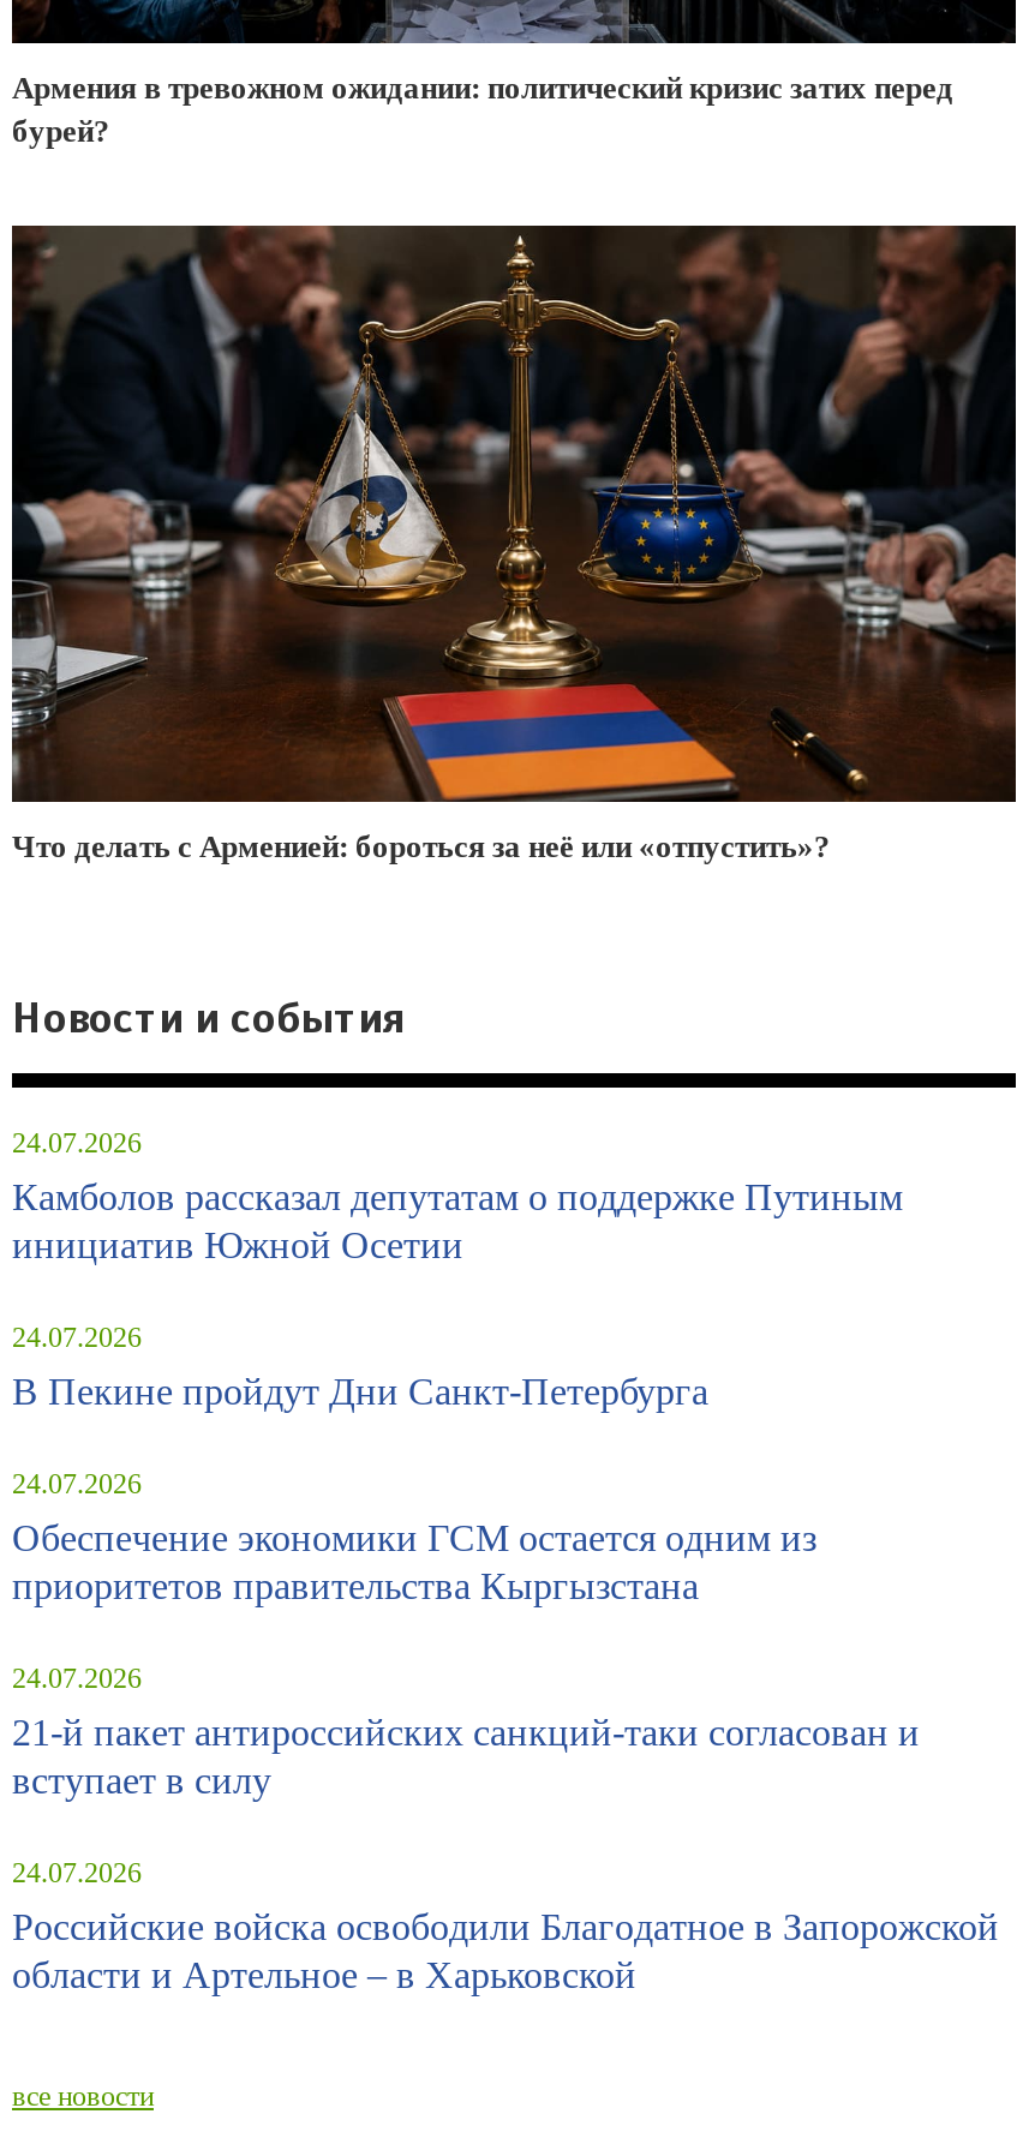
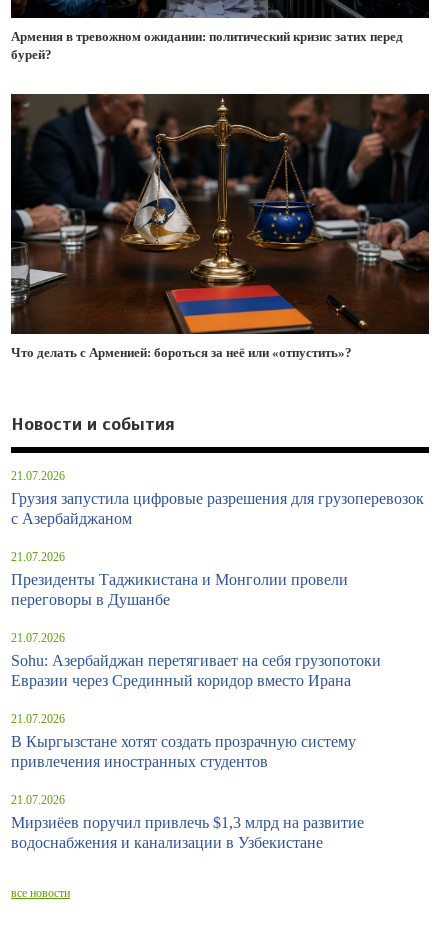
- 24.07.2026
- Камболов рассказал депутатам о поддержке Путиным
- инициатив Южной Осетии
+ 21.07.2026
+ Грузия запустила цифровые разрешения для грузоперевозок
+ с Азербайджаном

- 24.07.2026
- В Пекине пройдут Дни Санкт-Петербурга
+ 21.07.2026
+ Президенты Таджикистана и Монголии провели
+ переговоры в Душанбе

- 24.07.2026
- Обеспечение экономики ГСМ остается одним из
- приоритетов правительства Кыргызстана
+ 21.07.2026
+ Sohu: Азербайджан перетягивает на себя грузопотоки
+ Евразии через Срединный коридор вместо Ирана

- 24.07.2026
- 21-й пакет антироссийских санкций-таки согласован и
- вступает в силу
+ 21.07.2026
+ В Кыргызстане хотят создать прозрачную систему
+ привлечения иностранных студентов

- 24.07.2026
- Российские войска освободили Благодатное в Запорожской
- области и Артельное – в Харьковской
+ 21.07.2026
+ Мирзиёев поручил привлечь $1,3 млрд на развитие
+ водоснабжения и канализации в Узбекистане
